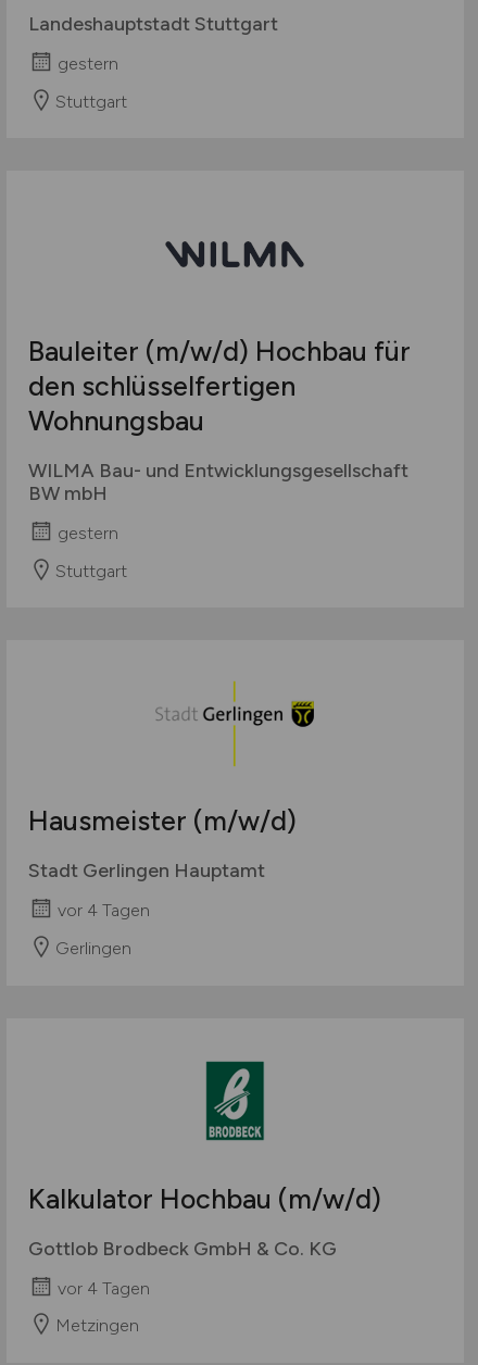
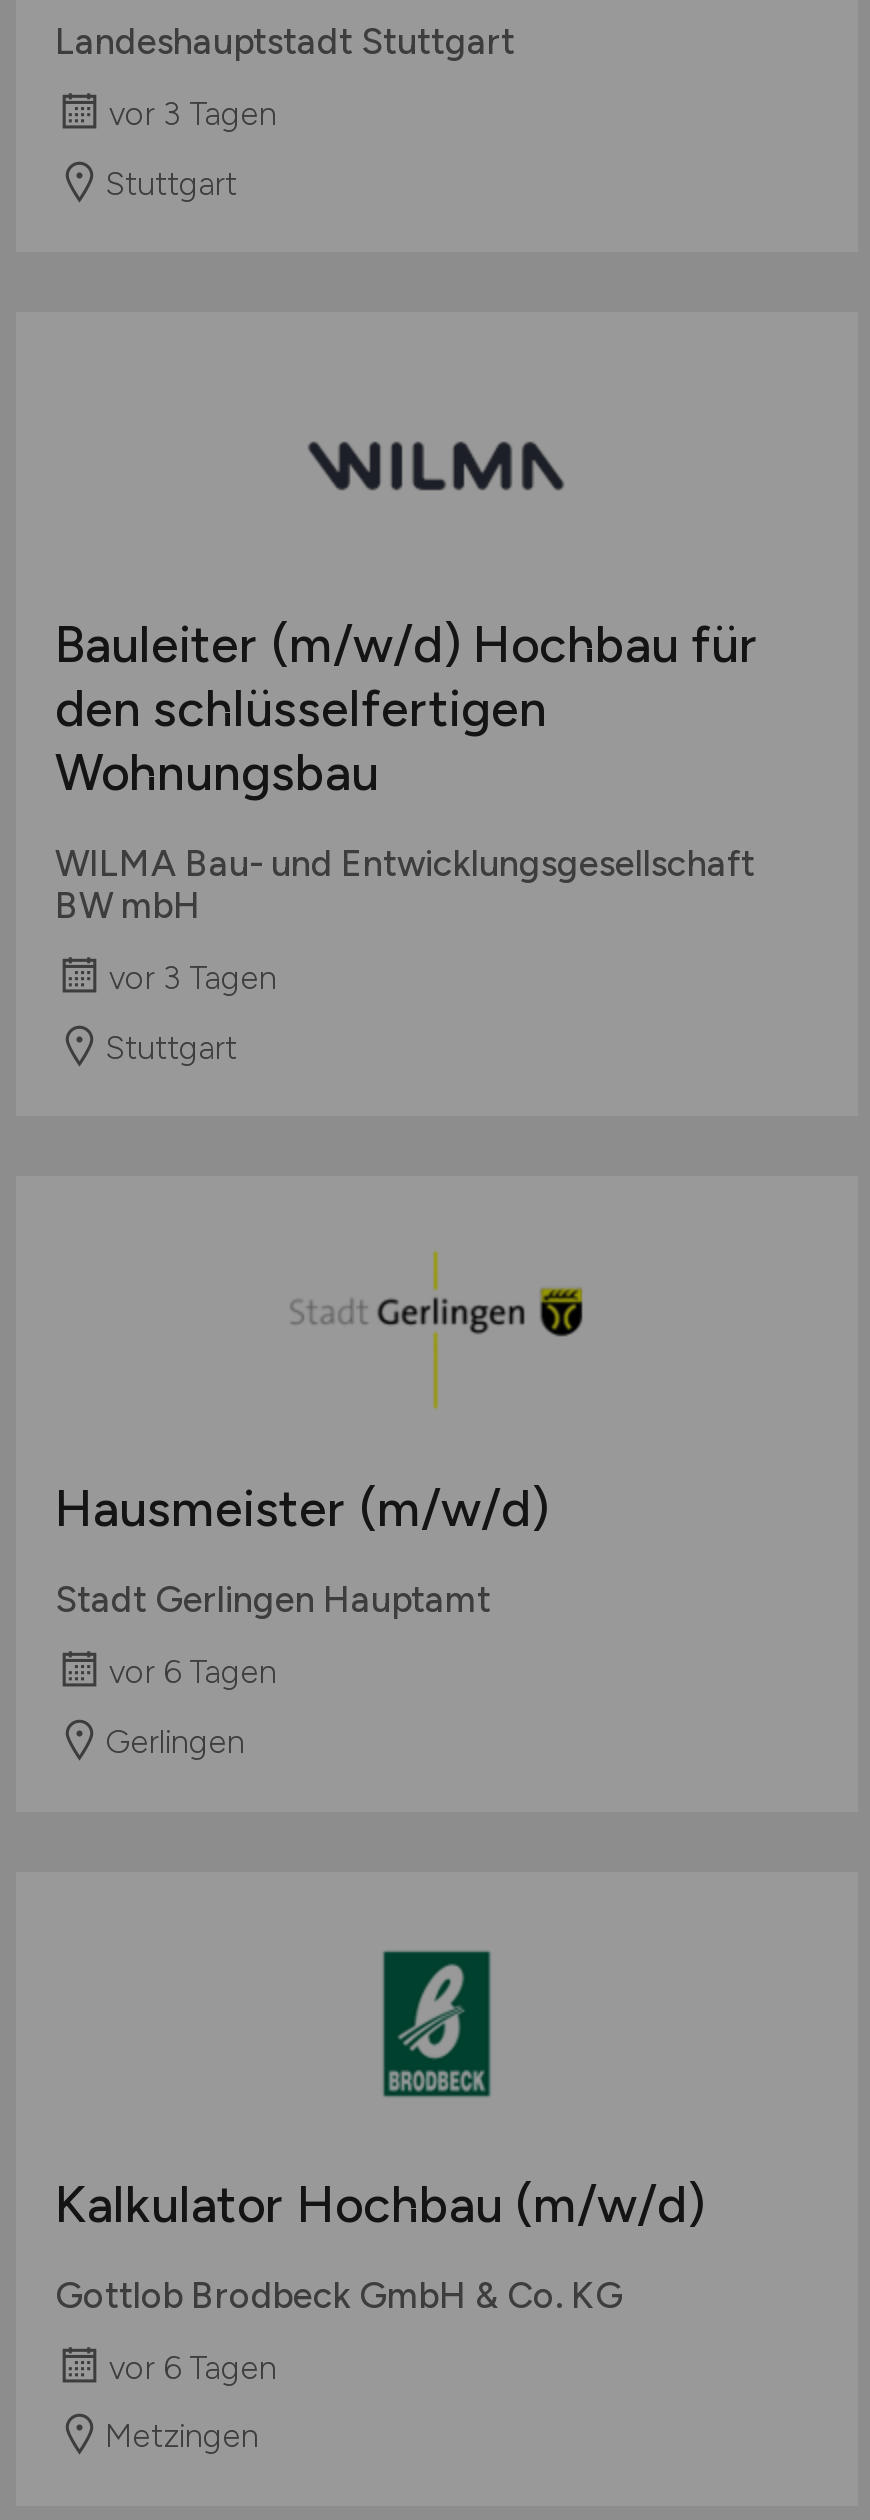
- gestern
+ vor 3 Tagen

- gestern
+ vor 3 Tagen

- vor 4 Tagen
+ vor 6 Tagen

- vor 4 Tagen
+ vor 6 Tagen
